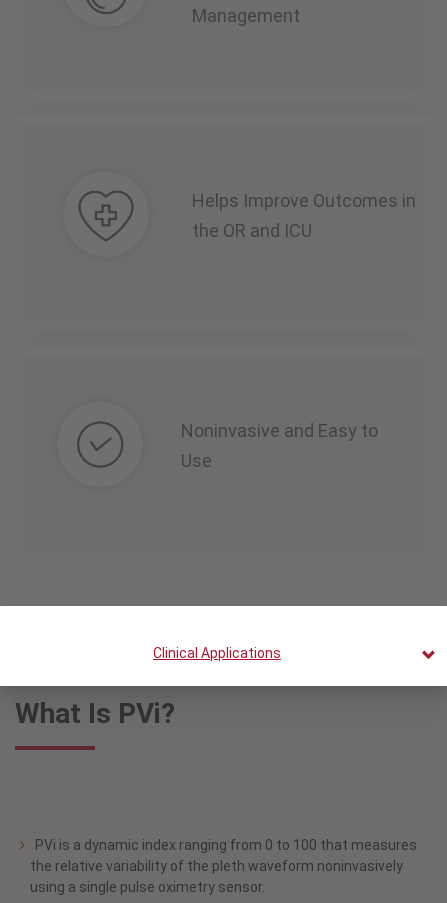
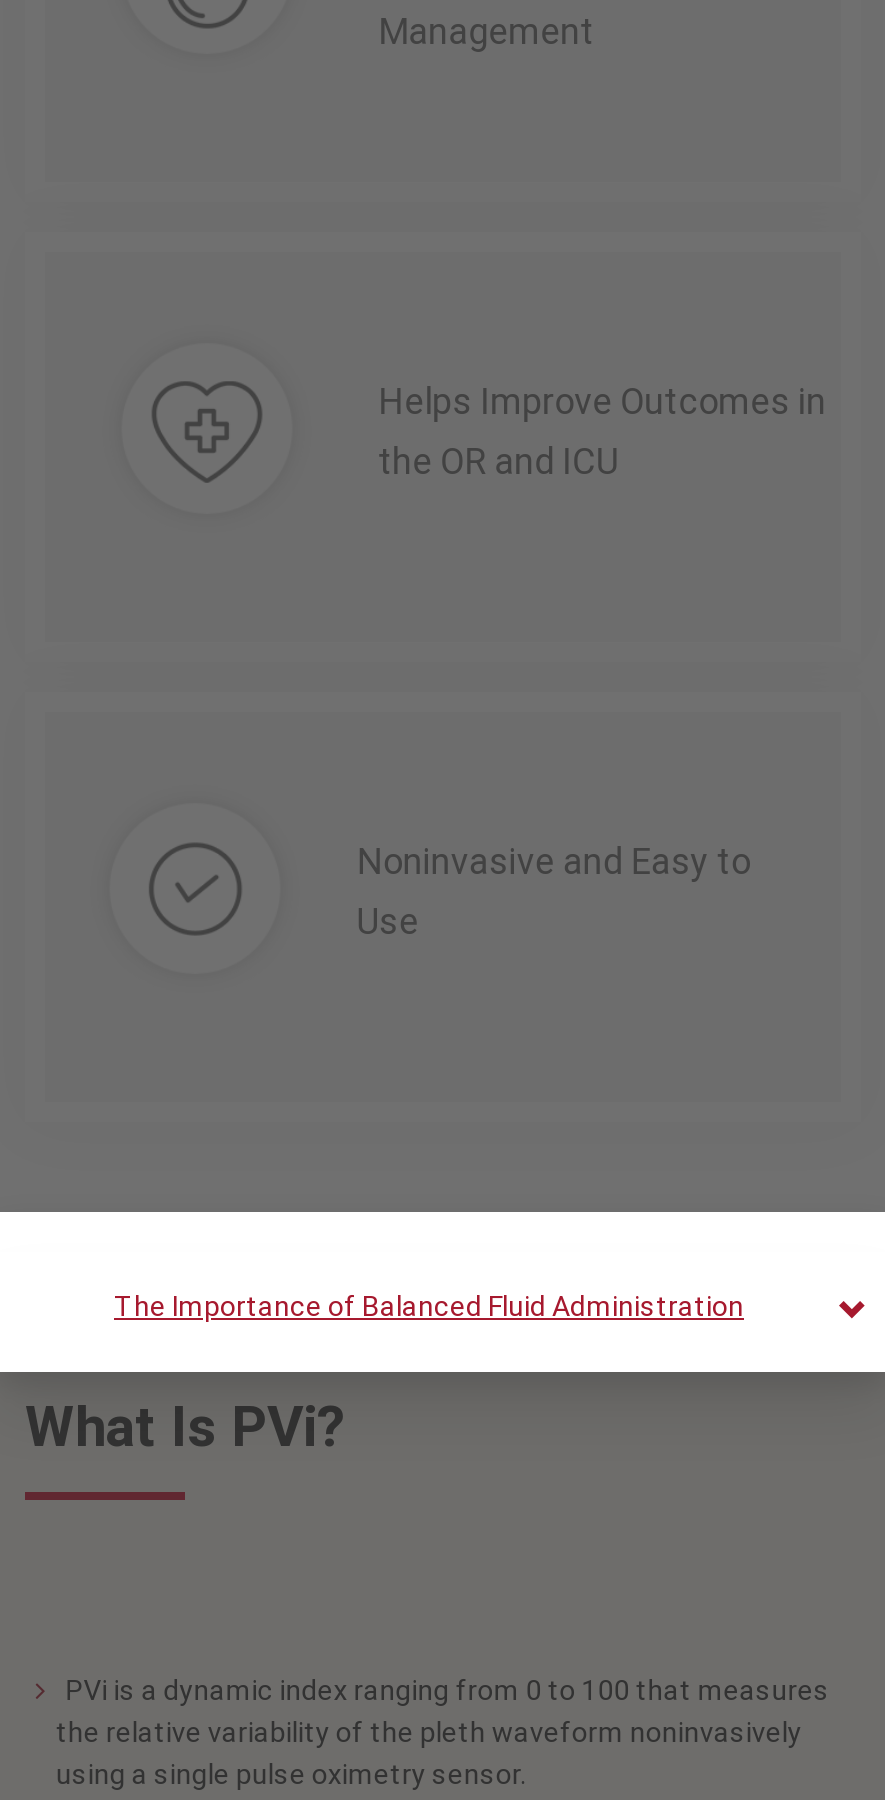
- Clinical Applications
+ The Importance of Balanced Fluid Administration
